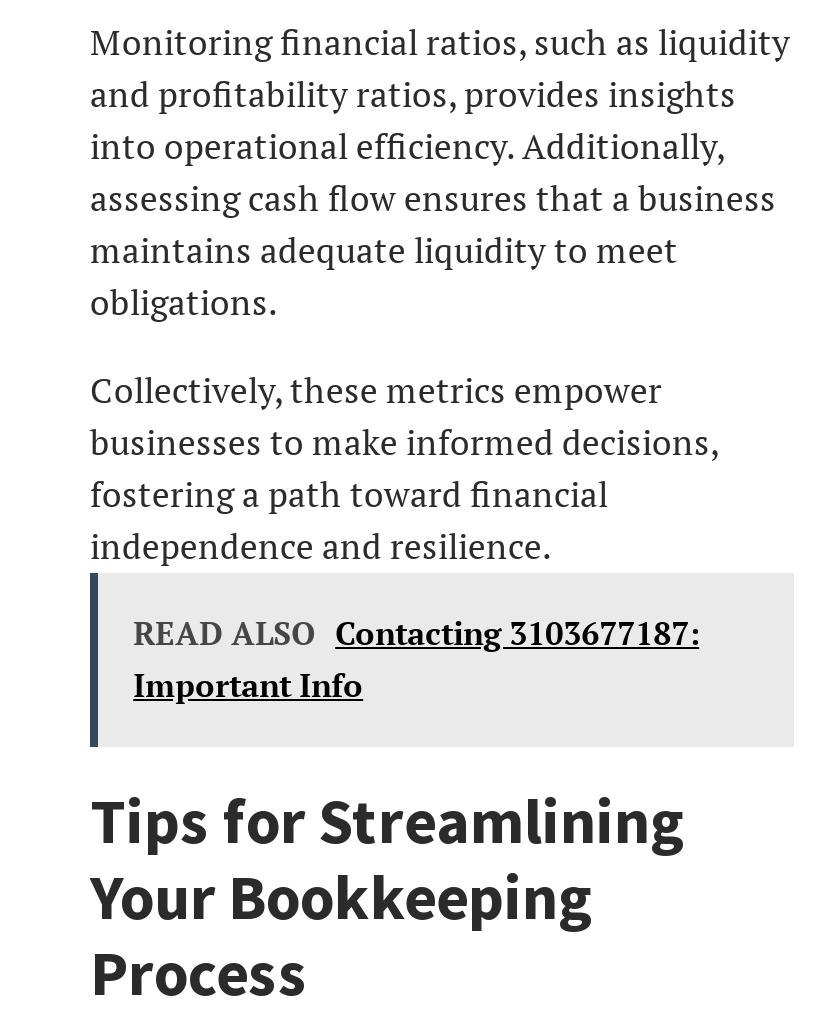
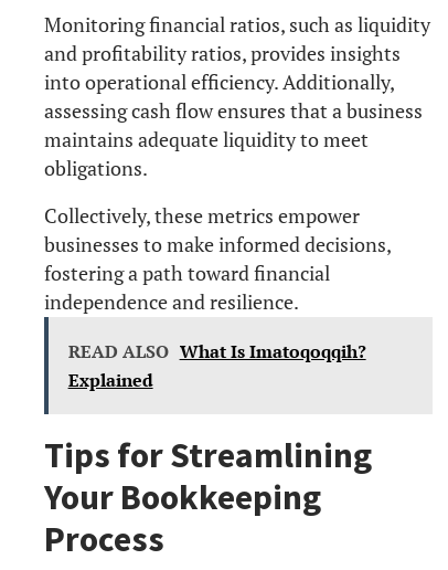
- READ ALSO Contacting 3103677187:
- Important Info
+ READ ALSO What Is Imatoqoqqih?
+ Explained
